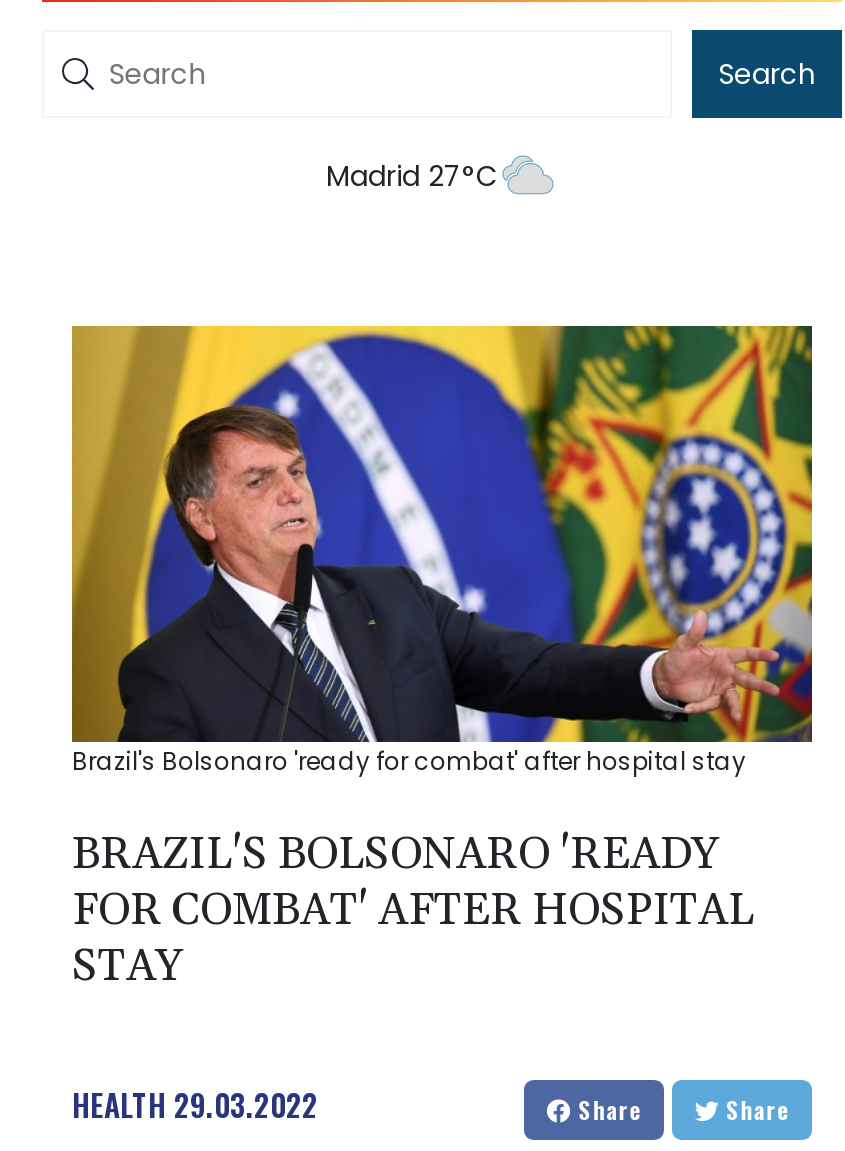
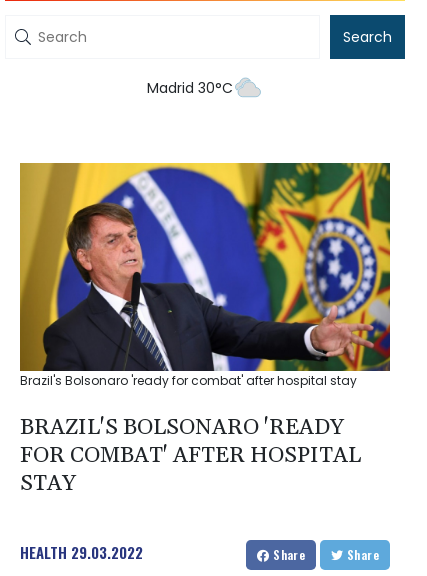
- Madrid 27°C
+ Madrid 30°C
